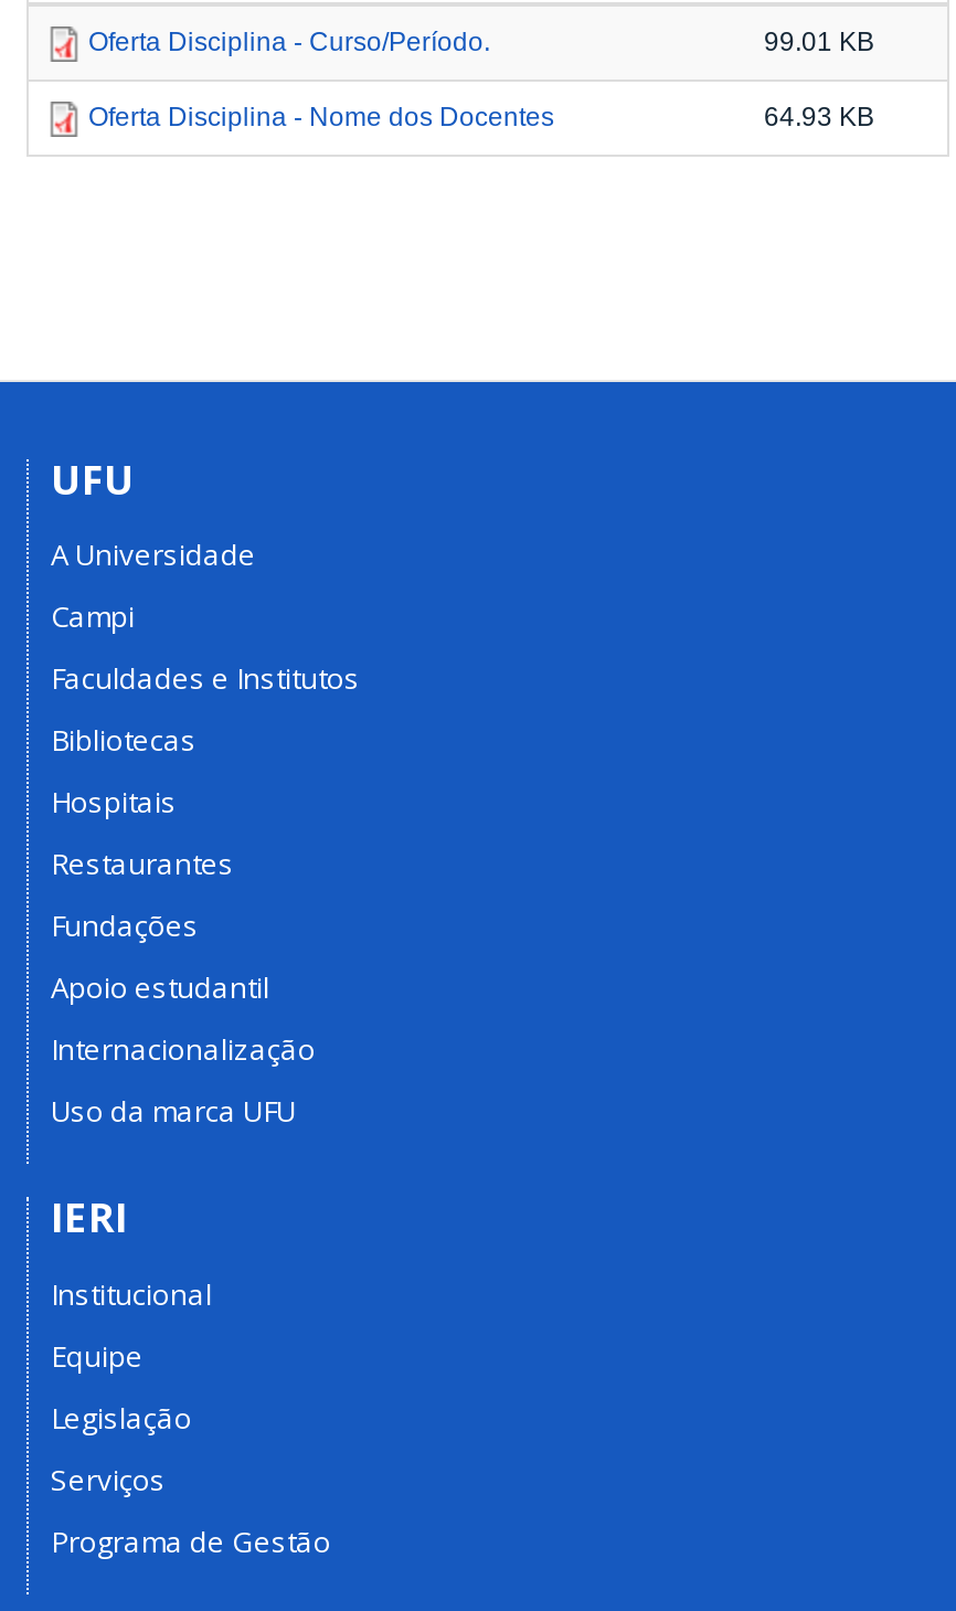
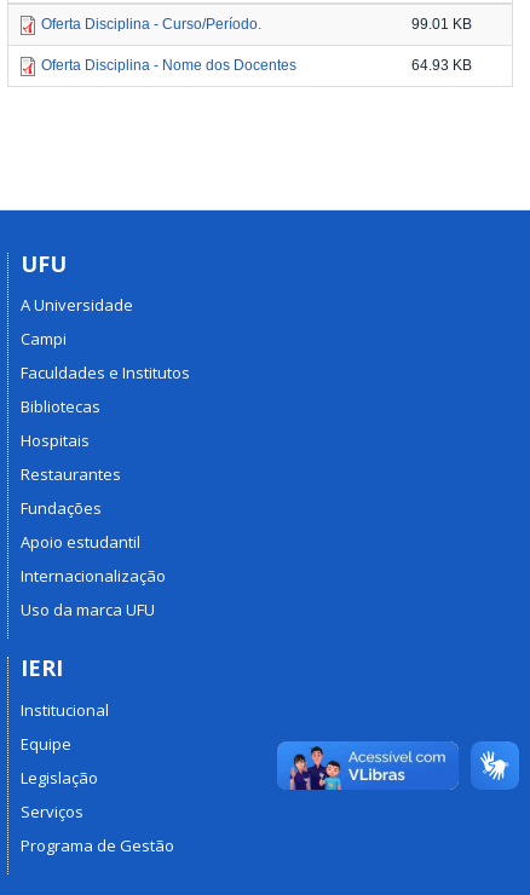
+ [image]

+ [image]
